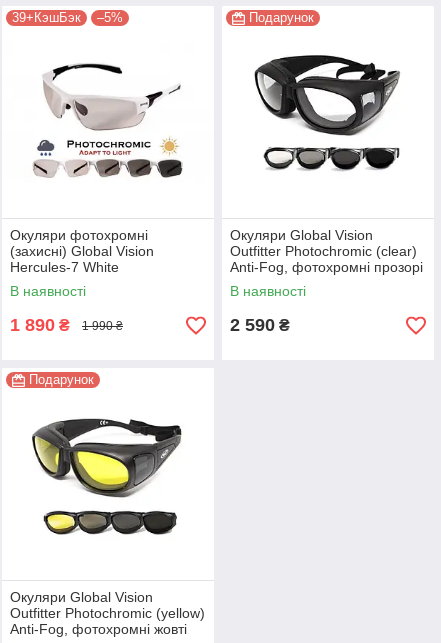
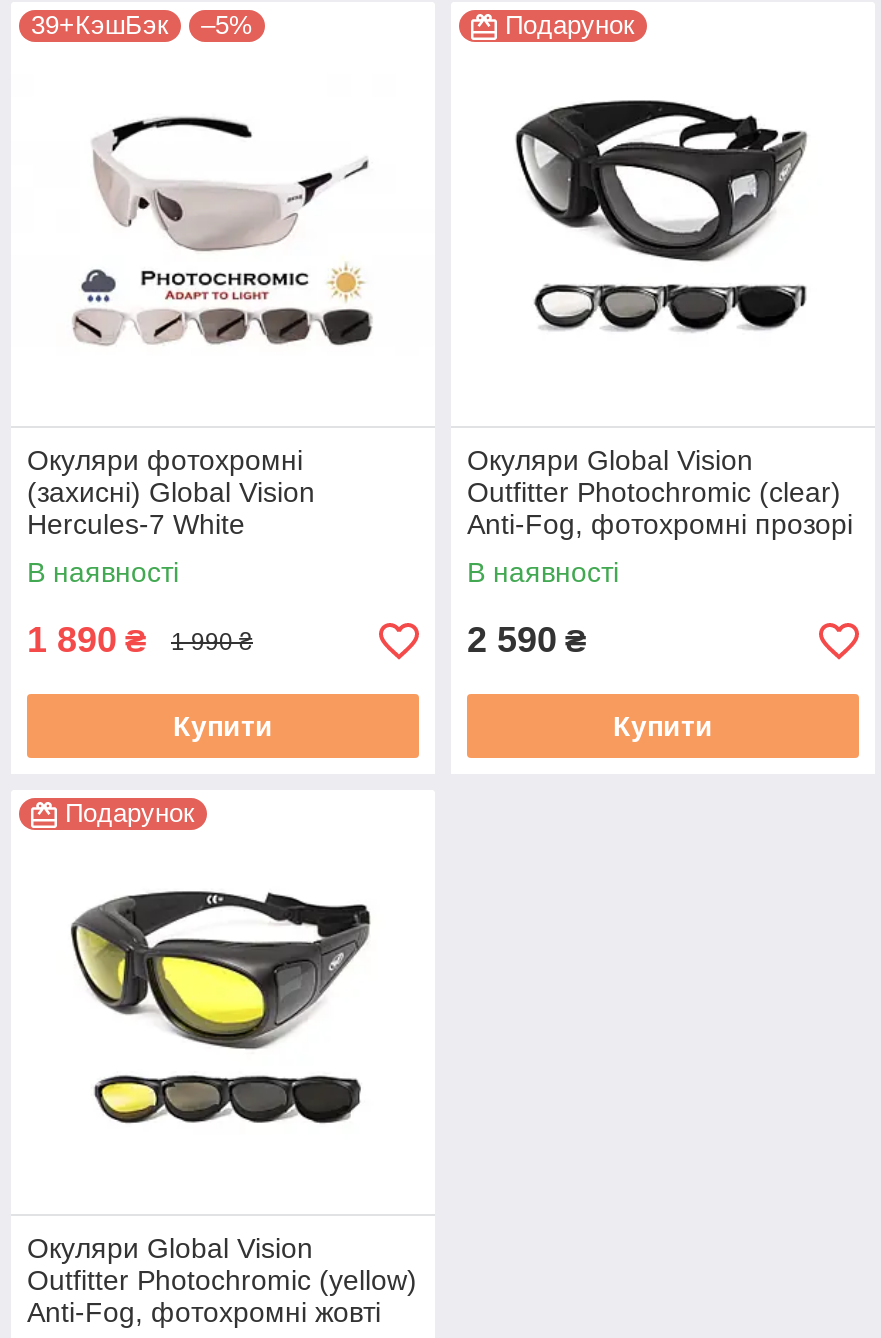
+ Купити

+ Купити
